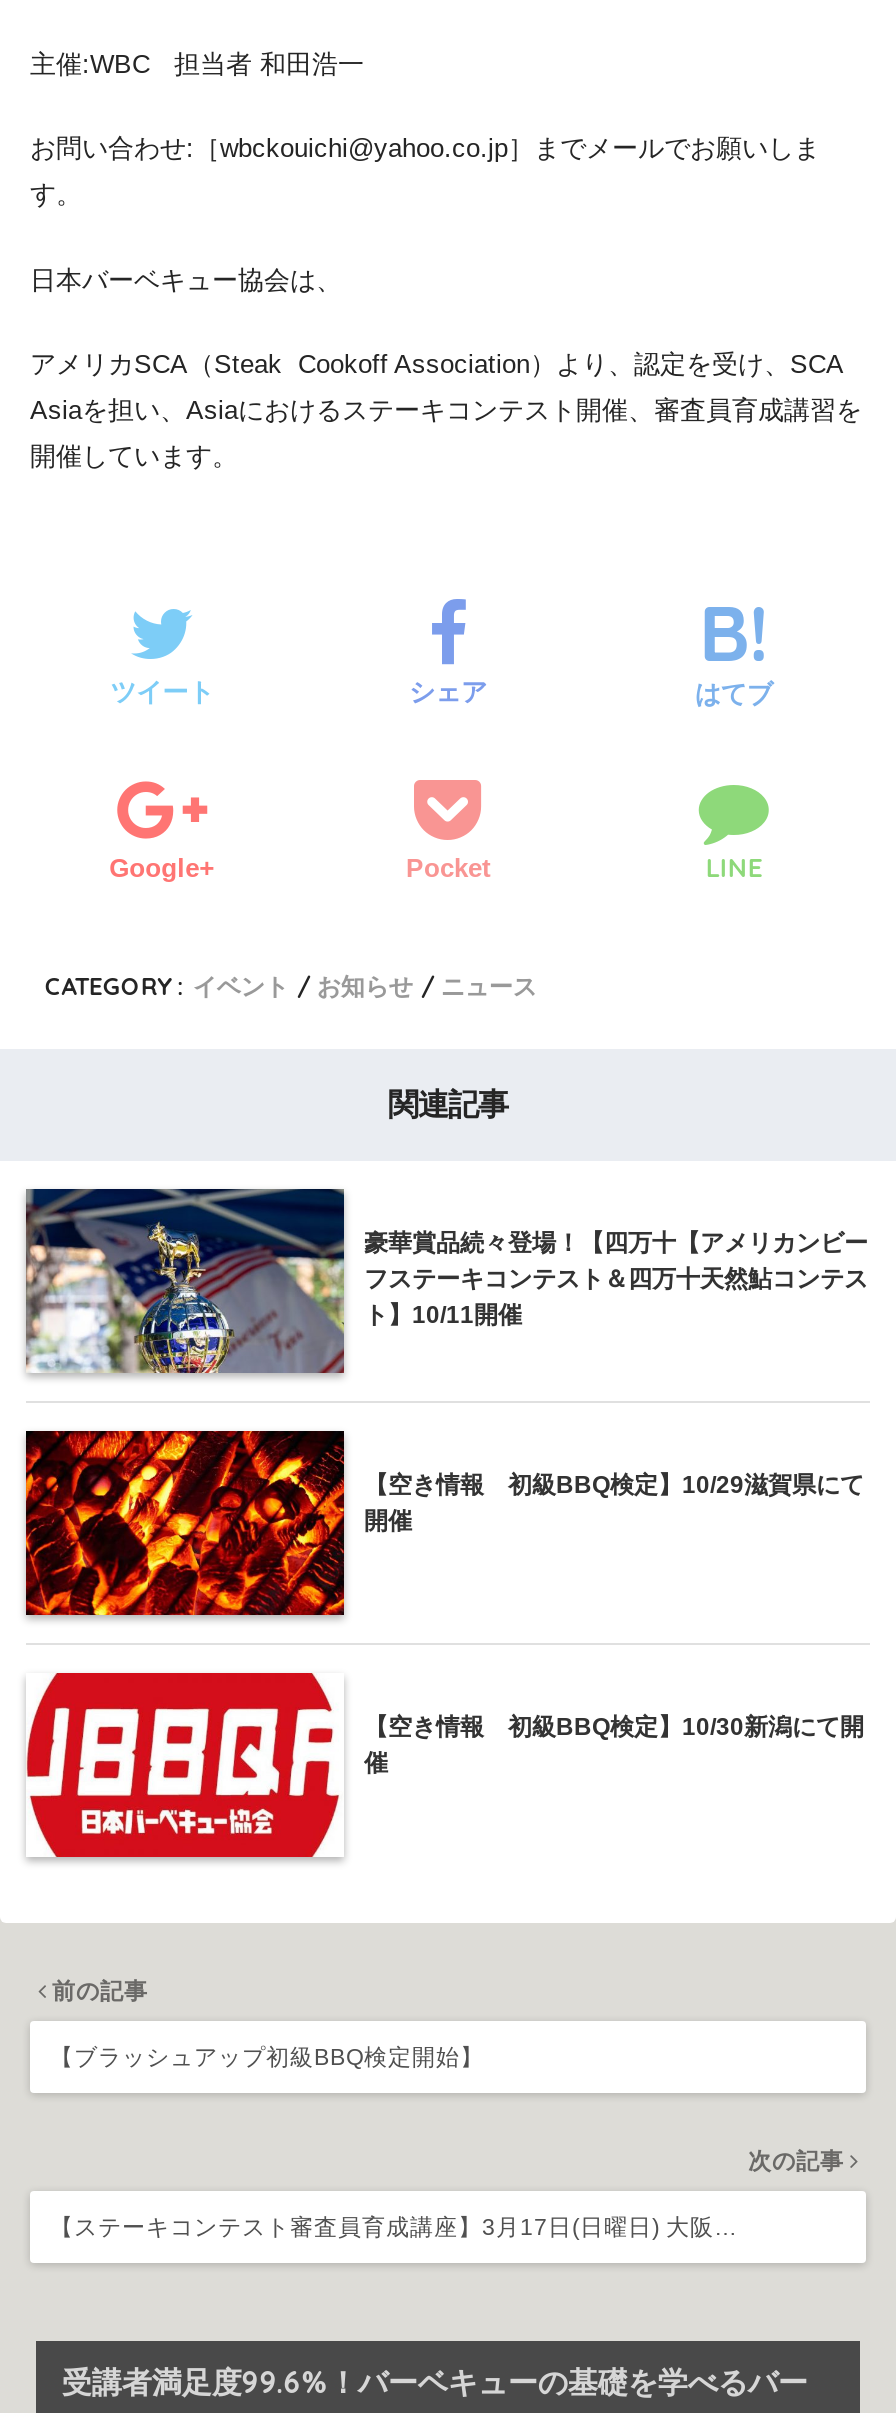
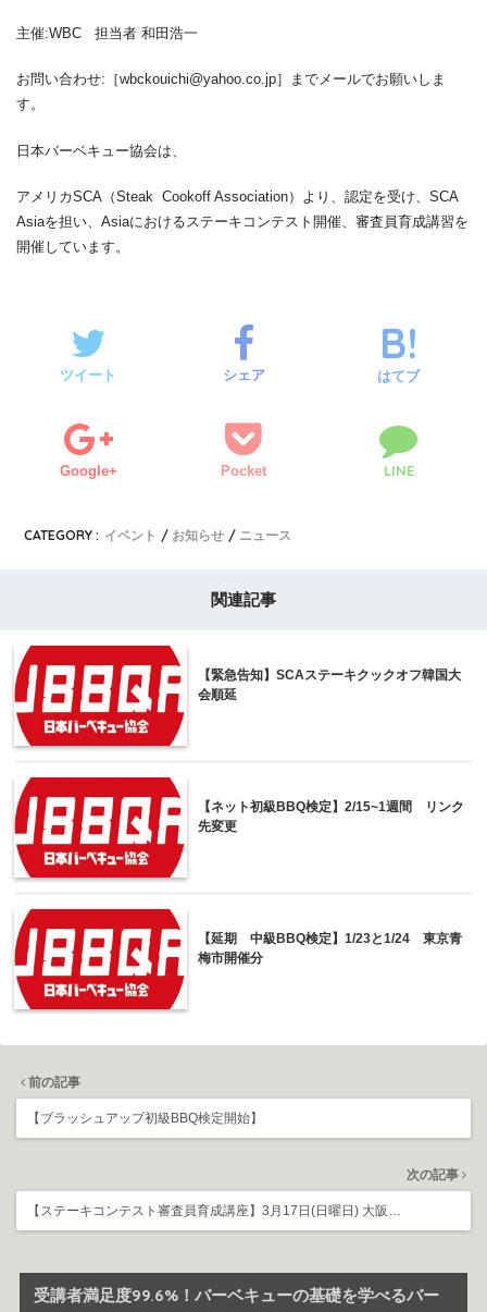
- [image]
- 豪華賞品続々登場！【四万十【アメリカンビー
- フステーキコンテスト＆四万十天然鮎コンテス
- ト】10/11開催
+ [image]
+ 【緊急告知】SCAステーキクックオフ韓国大
+ 会順延

- [image]
- 【空き情報 初級BBQ検定】10/29滋賀県にて
- 開催
+ [image]
+ 【ネット初級BBQ検定】2/15~1週間 リンク
+ 先変更

- 【空き情報 初級BBQ検定】10/30新潟にて開
- 催
+ 【延期 中級BBQ検定】1/23と1/24 東京青
+ 梅市開催分
